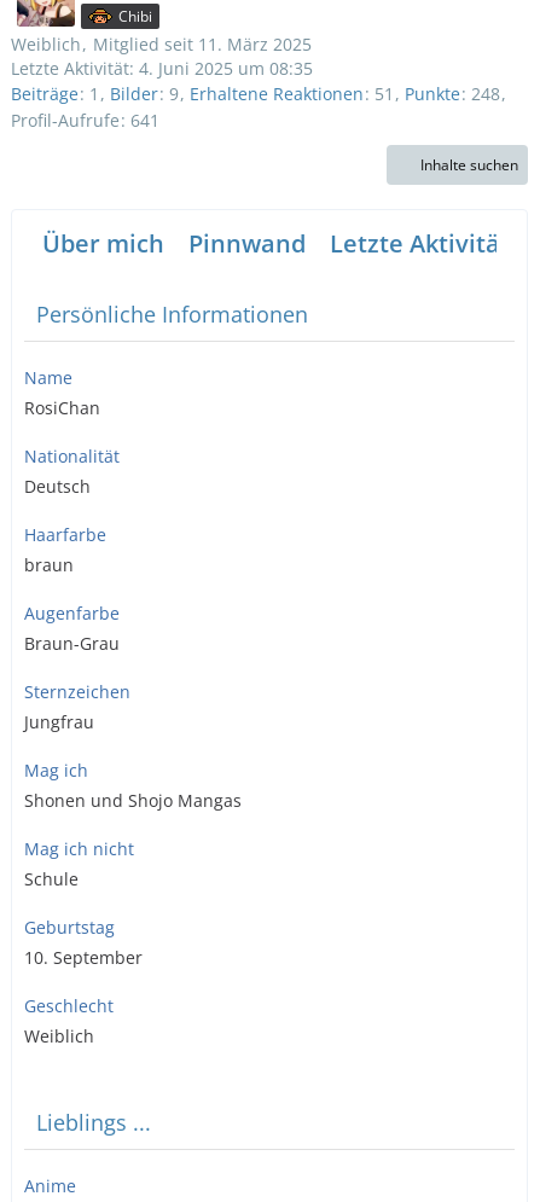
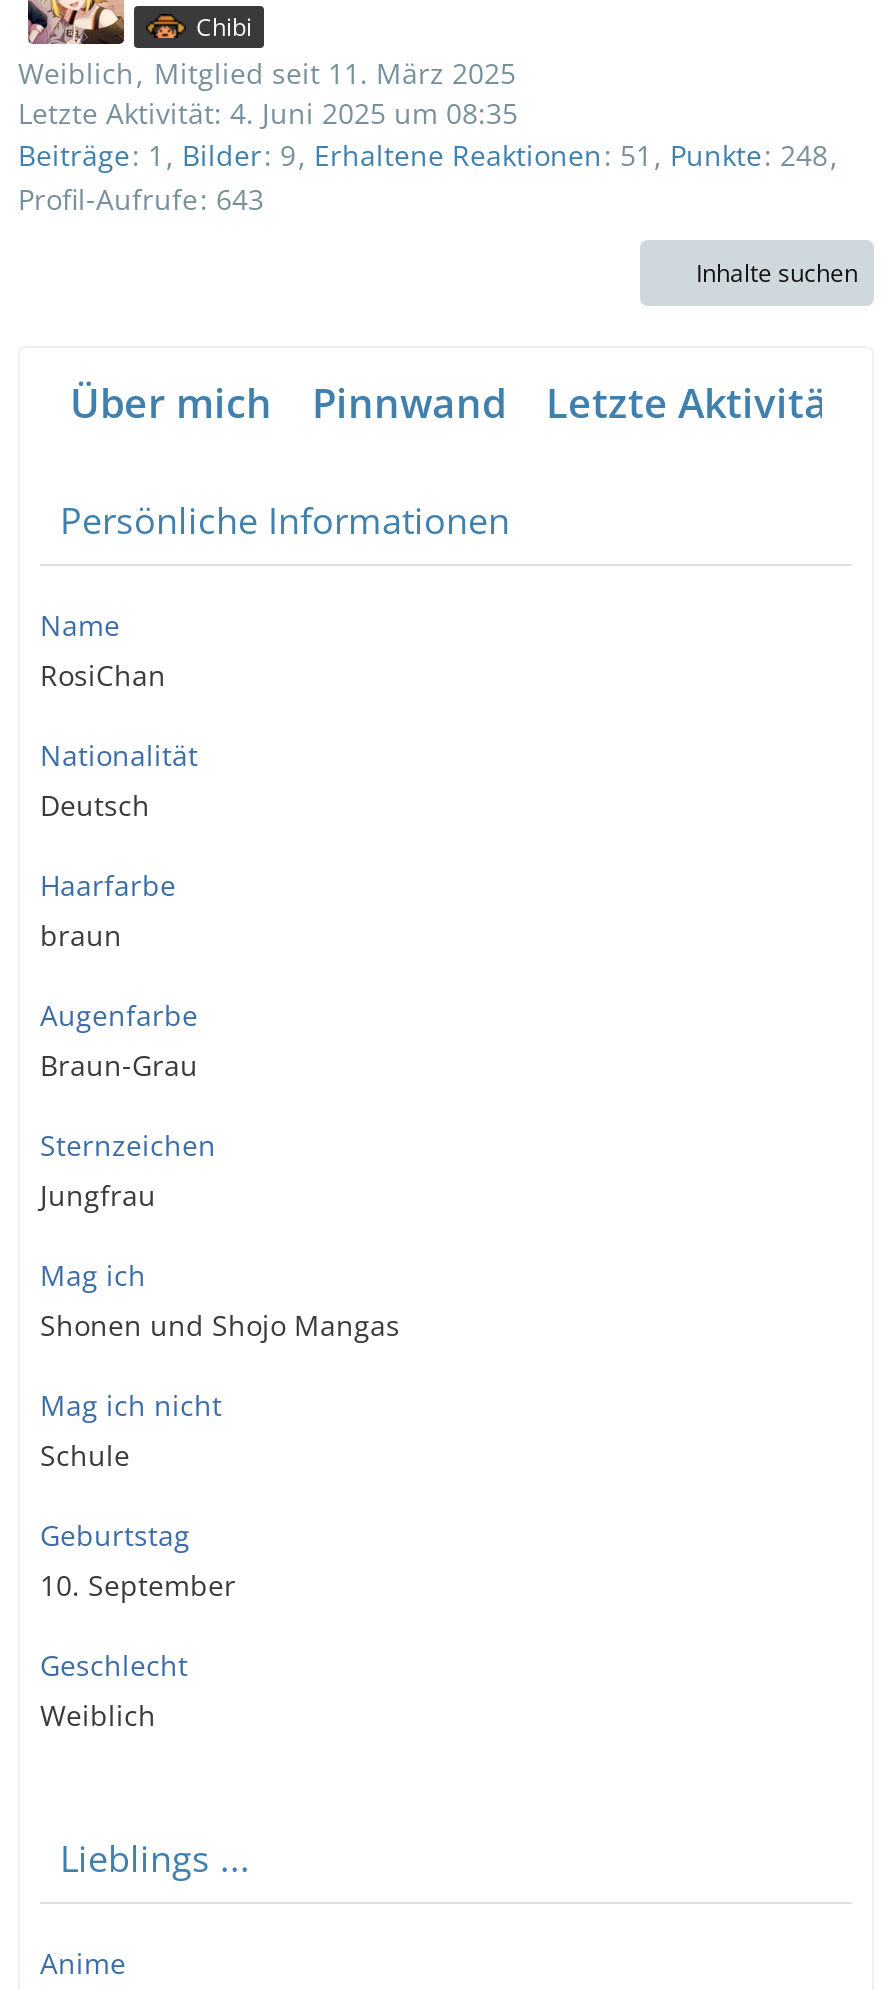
- Profil-Aufrufe 641
+ Profil-Aufrufe 643
